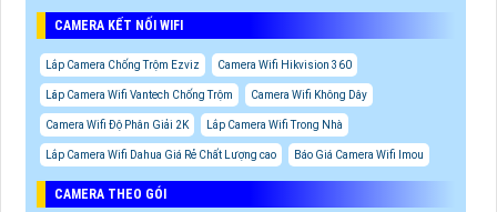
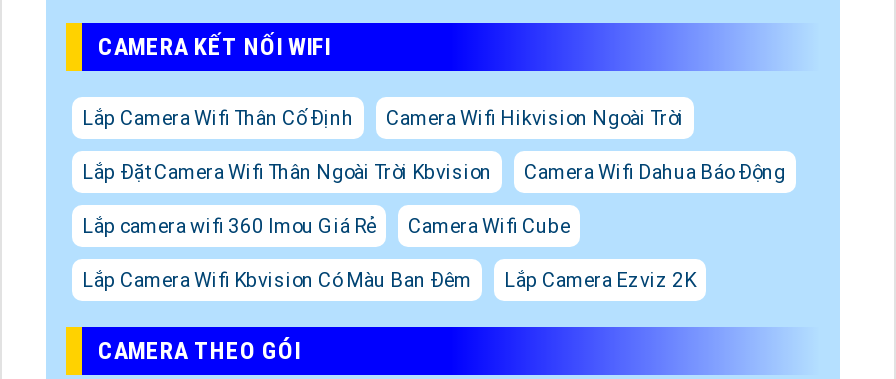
- Lắp Camera Chống Trộm Ezviz
- Camera Wifi Hikvision 360
+ Lắp Camera Wifi Thân Cố Định
+ Camera Wifi Hikvision Ngoài Trời

- Lăp Camera Wifi Vantech Chống Trộm
- Camera Wifi Không Dây
+ Lắp Đặt Camera Wifi Thân Ngoài Trời Kbvision
+ Camera Wifi Dahua Báo Động

- Camera Wifi Độ Phân Giải 2K
- Lắp Camera Wifi Trong Nhà
+ Lắp camera wifi 360 Imou Giá Rẻ
+ Camera Wifi Cube

- Lắp Camera Wifi Dahua Giá Rẻ Chất Lượng cao
- Báo Giá Camera Wifi Imou
+ Lắp Camera Wifi Kbvision Có Màu Ban Đêm
+ Lắp Camera Ezviz 2K
